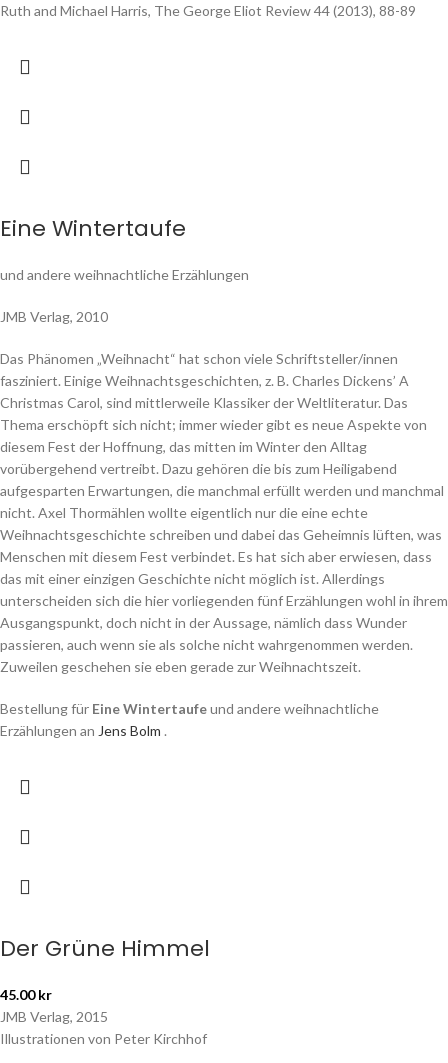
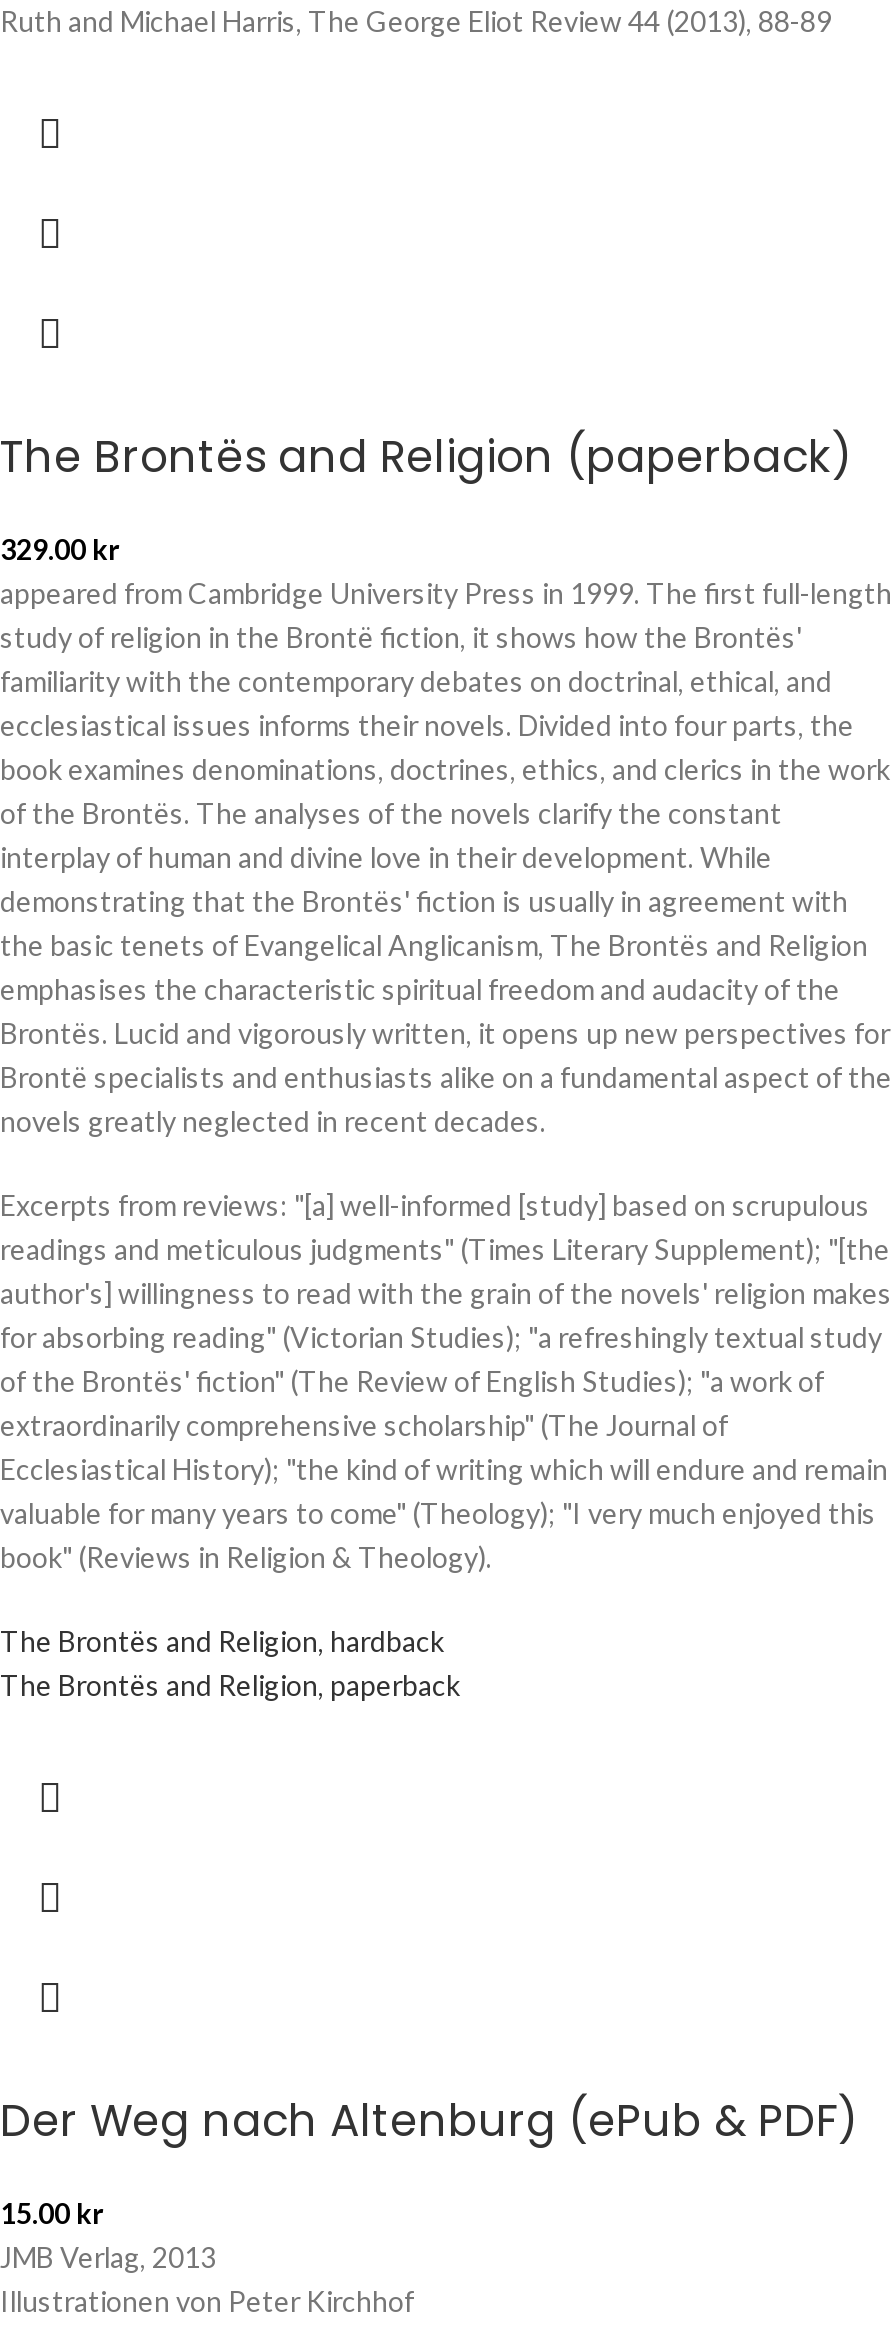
- Eine Wintertaufe
- und andere weihnachtliche Erzählungen
- JMB Verlag, 2010
- Das Phänomen „Weihnacht“ hat schon viele Schriftsteller/innen
- fasziniert. Einige Weihnachtsgeschichten, z. B. Charles Dickens’ A
- Christmas Carol, sind mittlerweile Klassiker der Weltliteratur. Das
- Thema erschöpft sich nicht; immer wieder gibt es neue Aspekte von
- diesem Fest der Hoffnung, das mitten im Winter den Alltag
- vorübergehend vertreibt. Dazu gehören die bis zum Heiligabend
- aufgesparten Erwartungen, die manchmal erfüllt werden und manchmal
- nicht. Axel Thormählen wollte eigentlich nur die eine echte
- Weihnachtsgeschichte schreiben und dabei das Geheimnis lüften, was
- Menschen mit diesem Fest verbindet. Es hat sich aber erwiesen, dass
- das mit einer einzigen Geschichte nicht möglich ist. Allerdings
- unterscheiden sich die hier vorliegenden fünf Erzählungen wohl in ihrem
- Ausgangspunkt, doch nicht in der Aussage, nämlich dass Wunder
- passieren, auch wenn sie als solche nicht wahrgenommen werden.
- Zuweilen geschehen sie eben gerade zur Weihnachtszeit.
- Bestellung für Eine Wintertaufe und andere weihnachtliche
- Erzählungen an Jens Bolm.
+ The Brontës and Religion (paperback)
+ 329.00 kr
+ appeared from Cambridge University Press in 1999. The first full-length
+ study of religion in the Brontë fiction, it shows how the Brontës'
+ familiarity with the contemporary debates on doctrinal, ethical, and
+ ecclesiastical issues informs their novels. Divided into four parts, the
+ book examines denominations, doctrines, ethics, and clerics in the work
+ of the Brontës. The analyses of the novels clarify the constant
+ interplay of human and divine love in their development. While
+ demonstrating that the Brontës' fiction is usually in agreement with
+ the basic tenets of Evangelical Anglicanism, The Brontës and Religion
+ emphasises the characteristic spiritual freedom and audacity of the
+ Brontës. Lucid and vigorously written, it opens up new perspectives for
+ Brontë specialists and enthusiasts alike on a fundamental aspect of the
+ novels greatly neglected in recent decades.
+ Excerpts from reviews: "[a] well-informed [study] based on scrupulous
+ readings and meticulous judgments" (Times Literary Supplement); "[the
+ author's] willingness to read with the grain of the novels' religion makes
+ for absorbing reading" (Victorian Studies); "a refreshingly textual study
+ of the Brontës' fiction" (The Review of English Studies); "a work of
+ extraordinarily comprehensive scholarship" (The Journal of
+ Ecclesiastical History); "the kind of writing which will endure and remain
+ valuable for many years to come" (Theology); "I very much enjoyed this
+ book" (Reviews in Religion & Theology).
+ The Brontës and Religion, hardback
+ The Brontës and Religion, paperback

- Der Grüne Himmel
- 45.00 kr
- JMB Verlag, 2015
+ Der Weg nach Altenburg (ePub & PDF)
+ 15.00 kr
+ JMB Verlag, 2013
